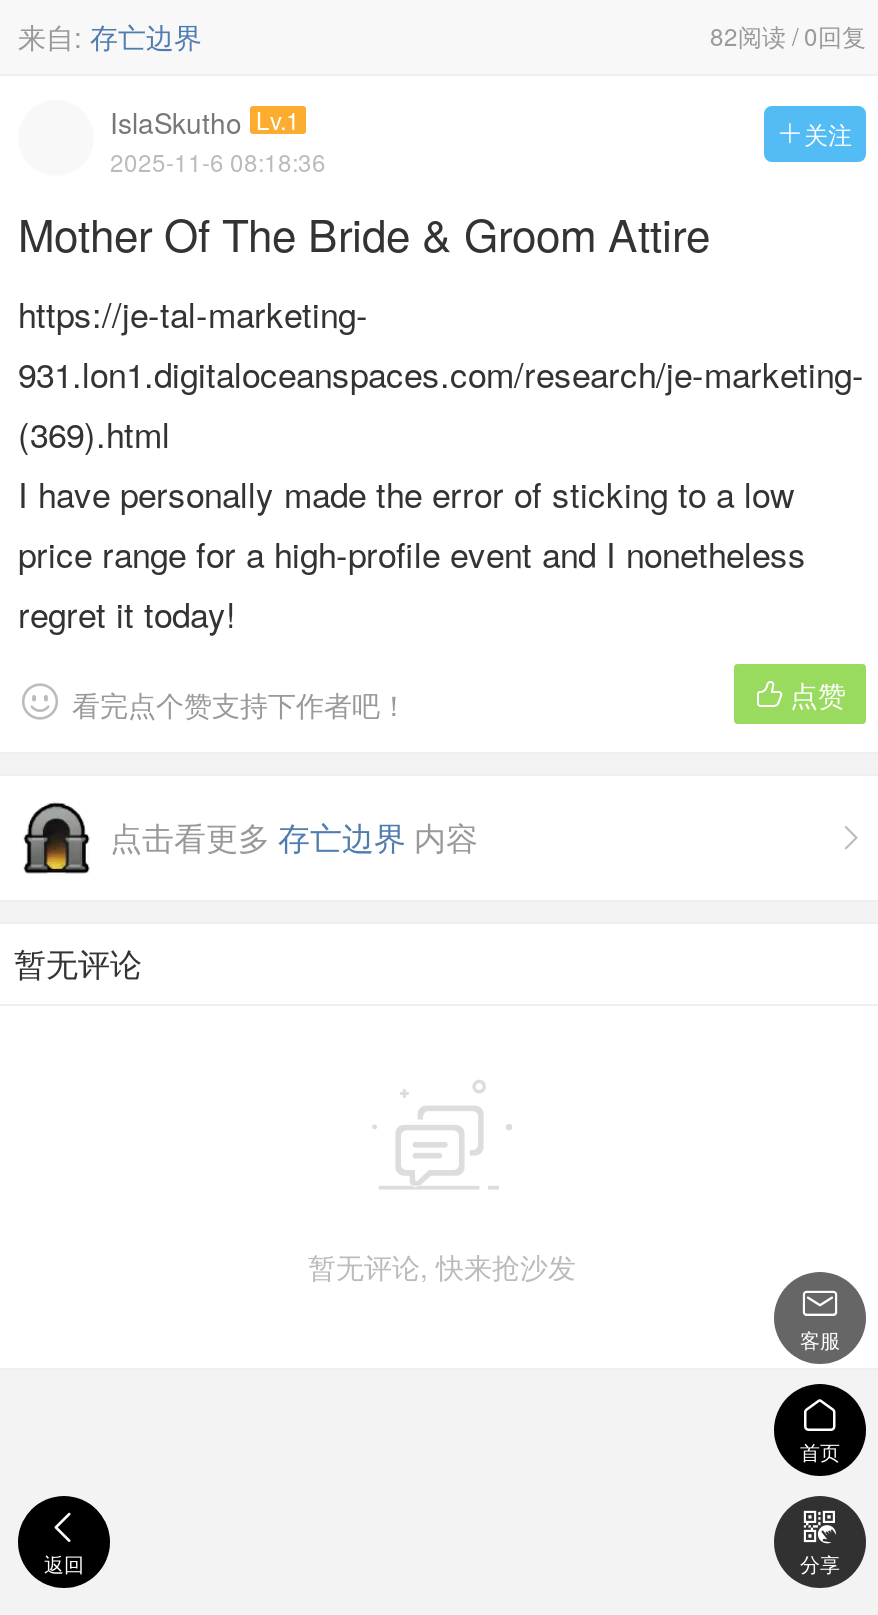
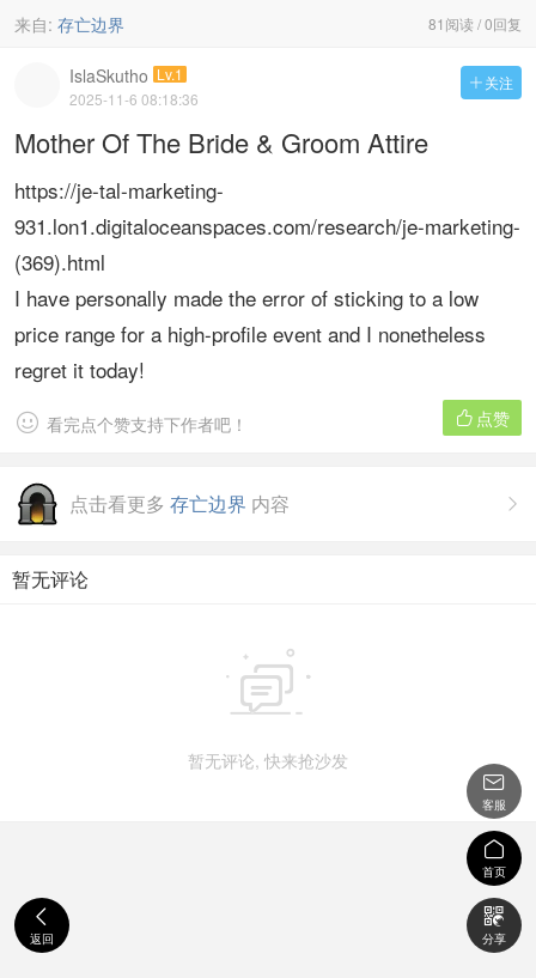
- 82阅读 / 0回复
+ 81阅读 / 0回复
